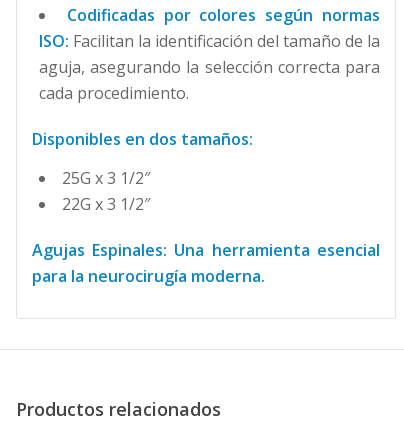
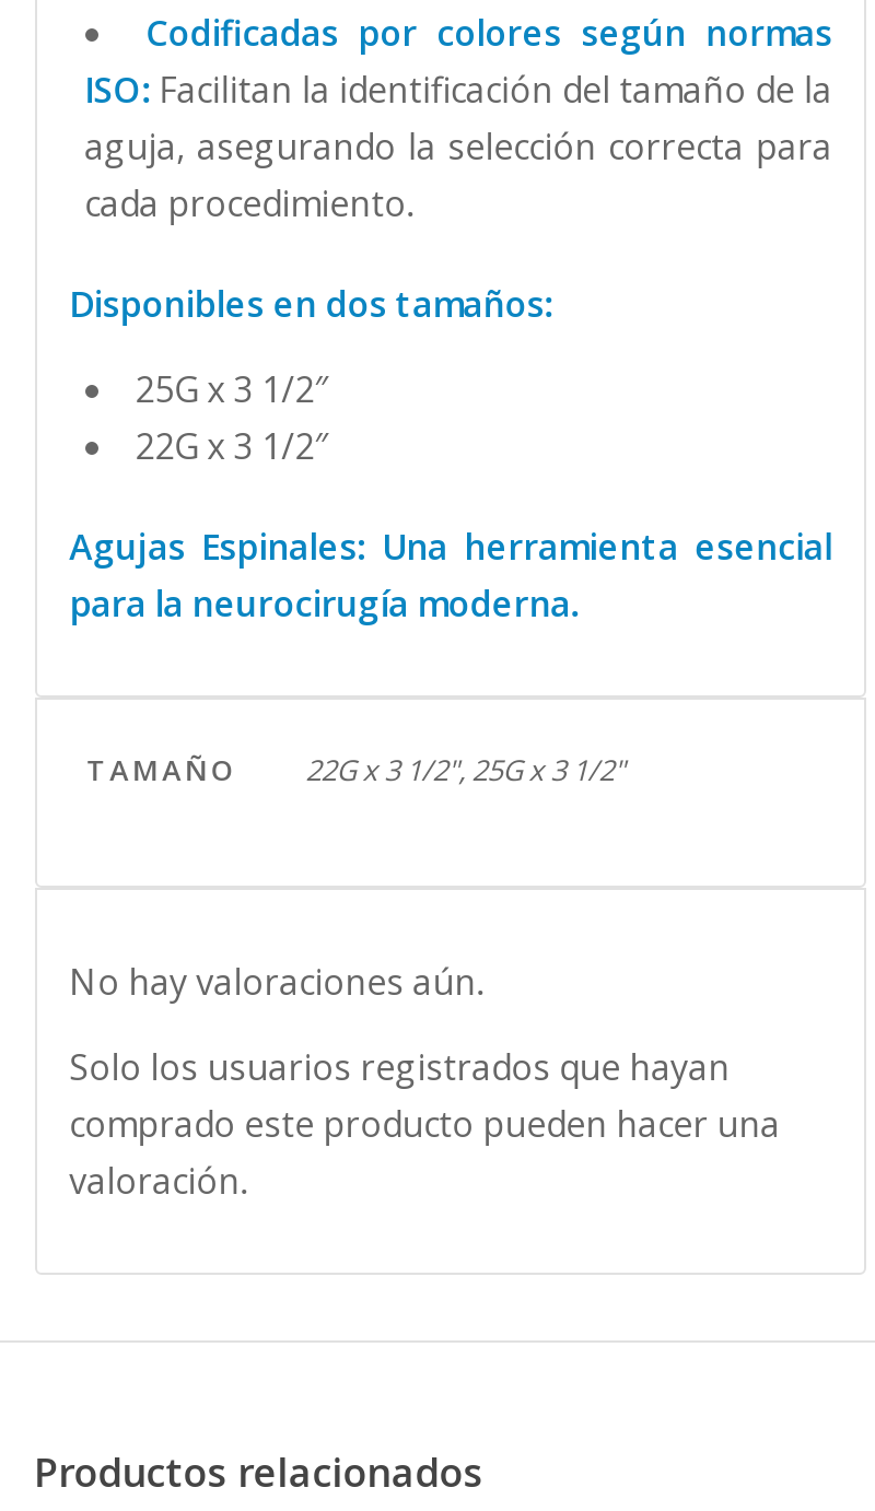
+ No hay valoraciones aún.
+ Solo los usuarios registrados que hayan
+ comprado este producto pueden hacer una
+ valoración.

+ TAMAÑO
+ 22G x 3 1/2", 25G x 3 1/2"
